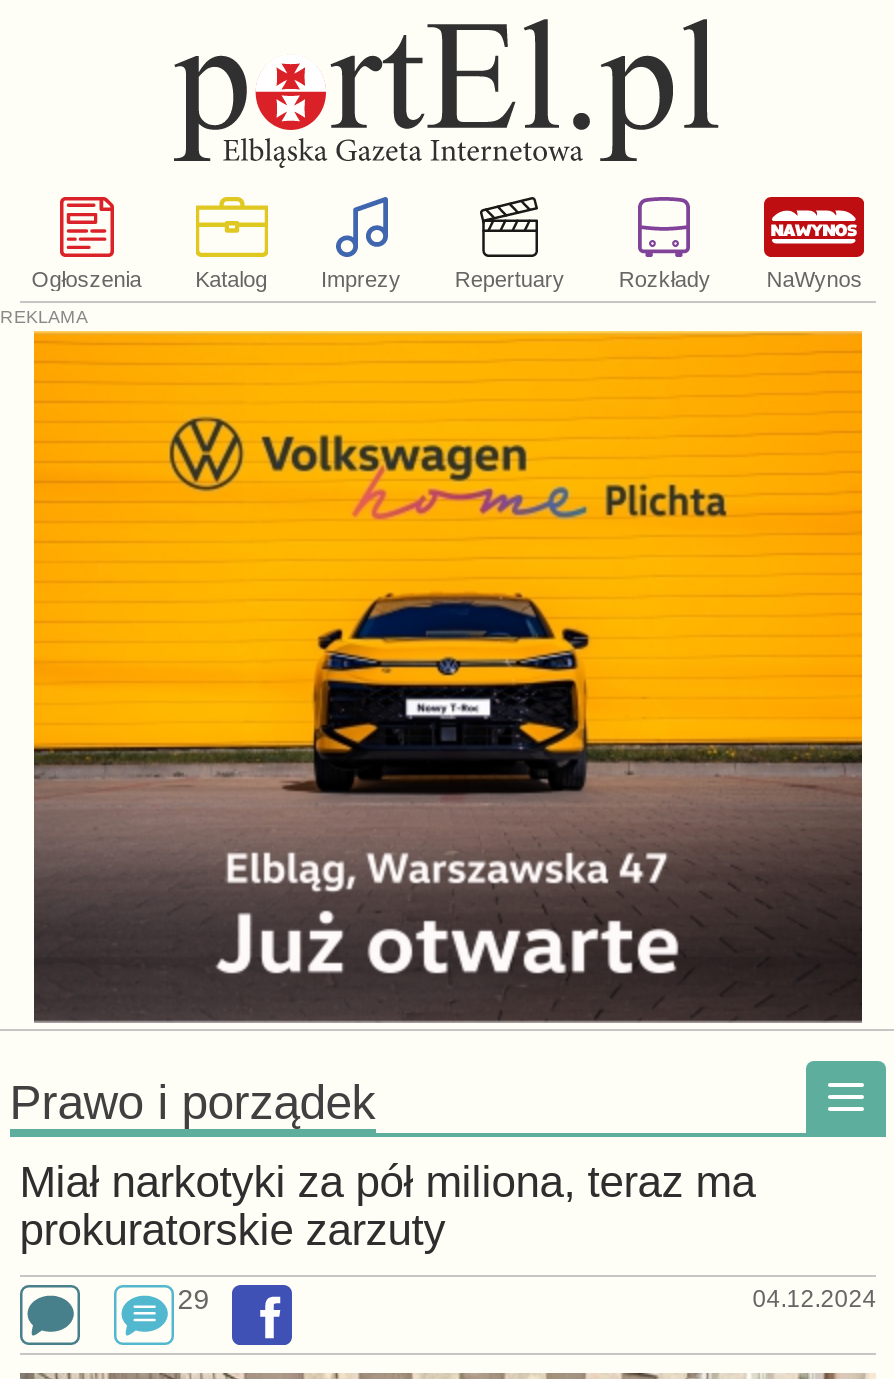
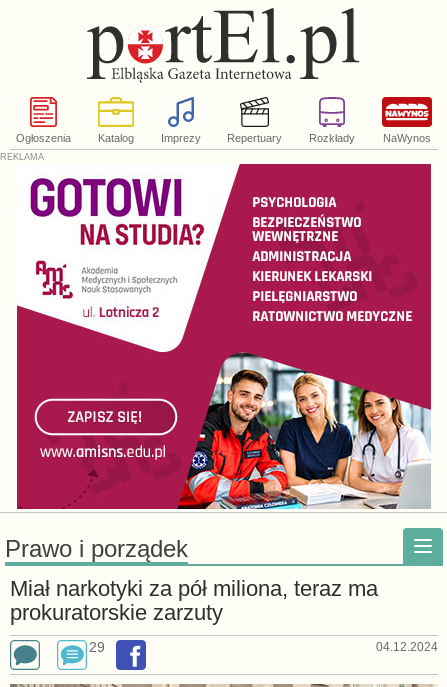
- [image]
+ [image]
